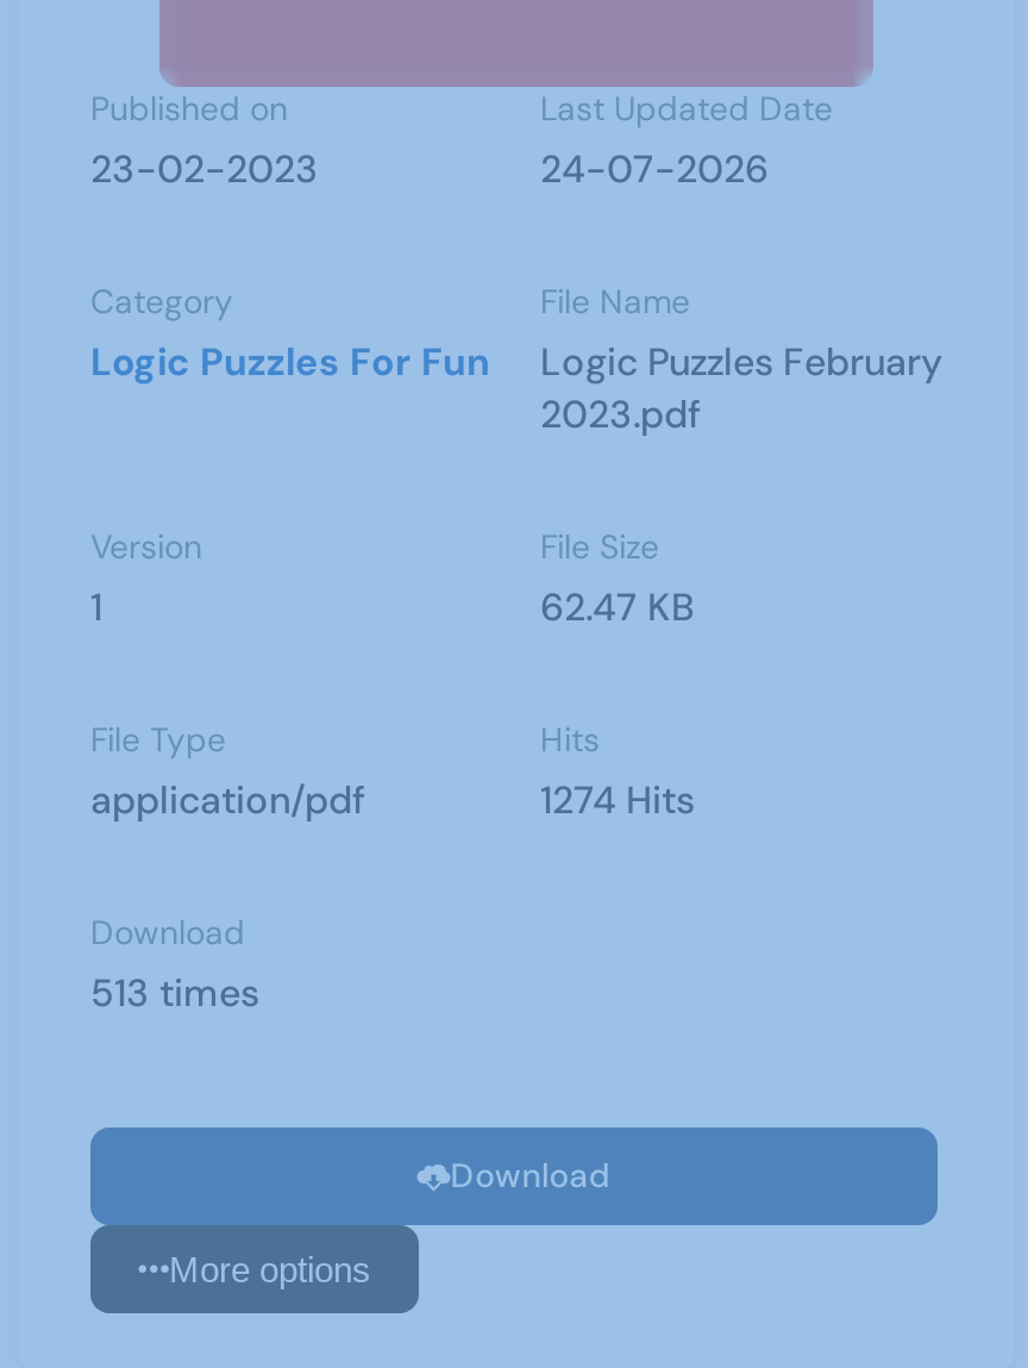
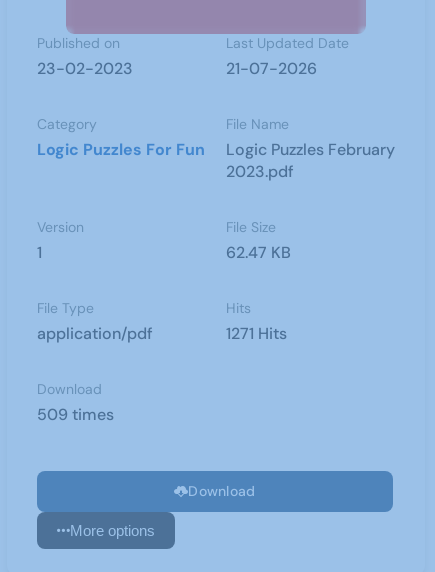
- 24-07-2026
+ 21-07-2026

- 1274 Hits
+ 1271 Hits

- 513 times
+ 509 times
